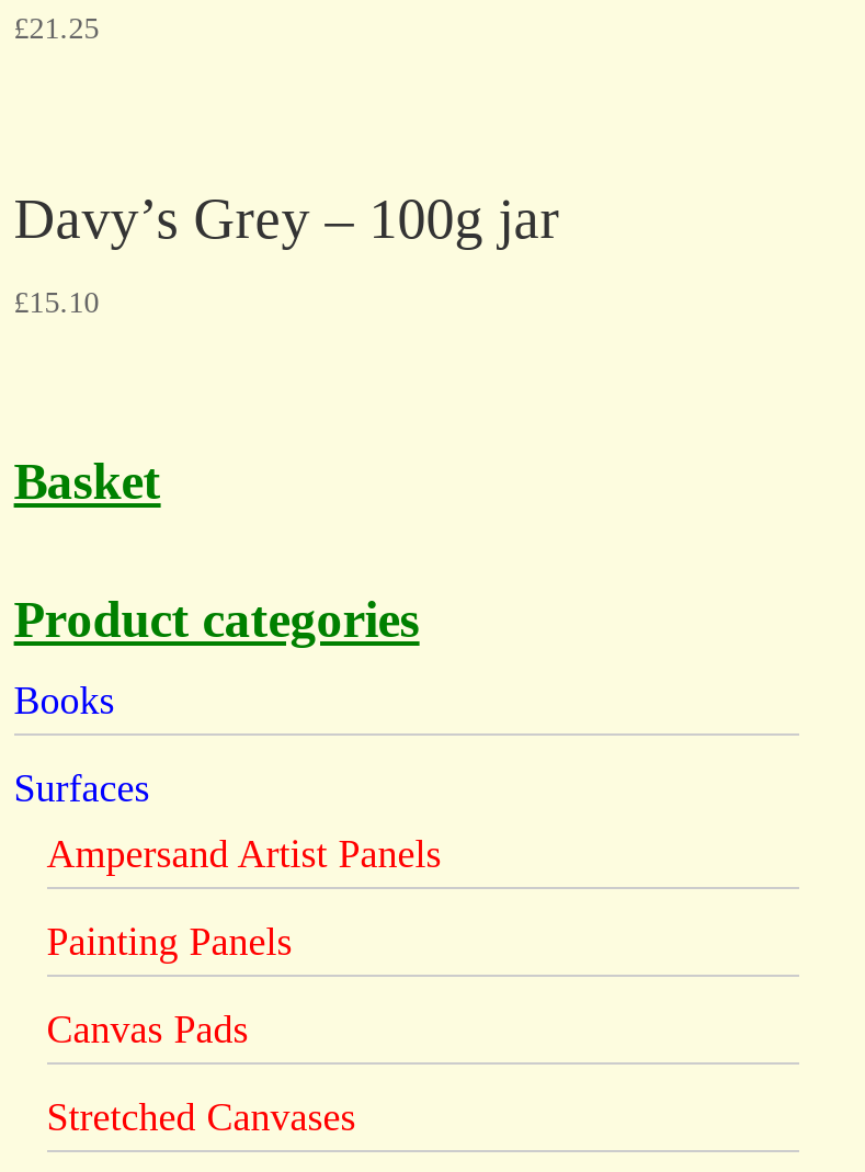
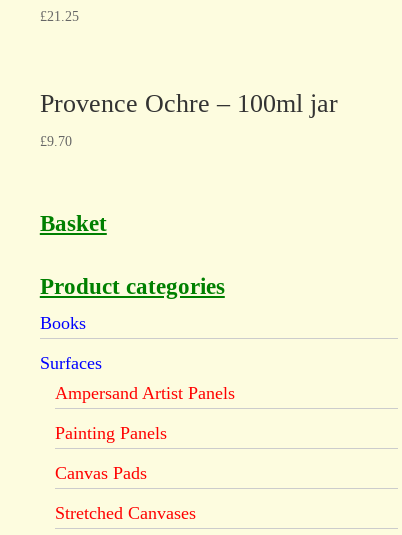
- Davy’s Grey – 100g jar
+ Provence Ochre – 100ml jar

- £15.10
+ £9.70
